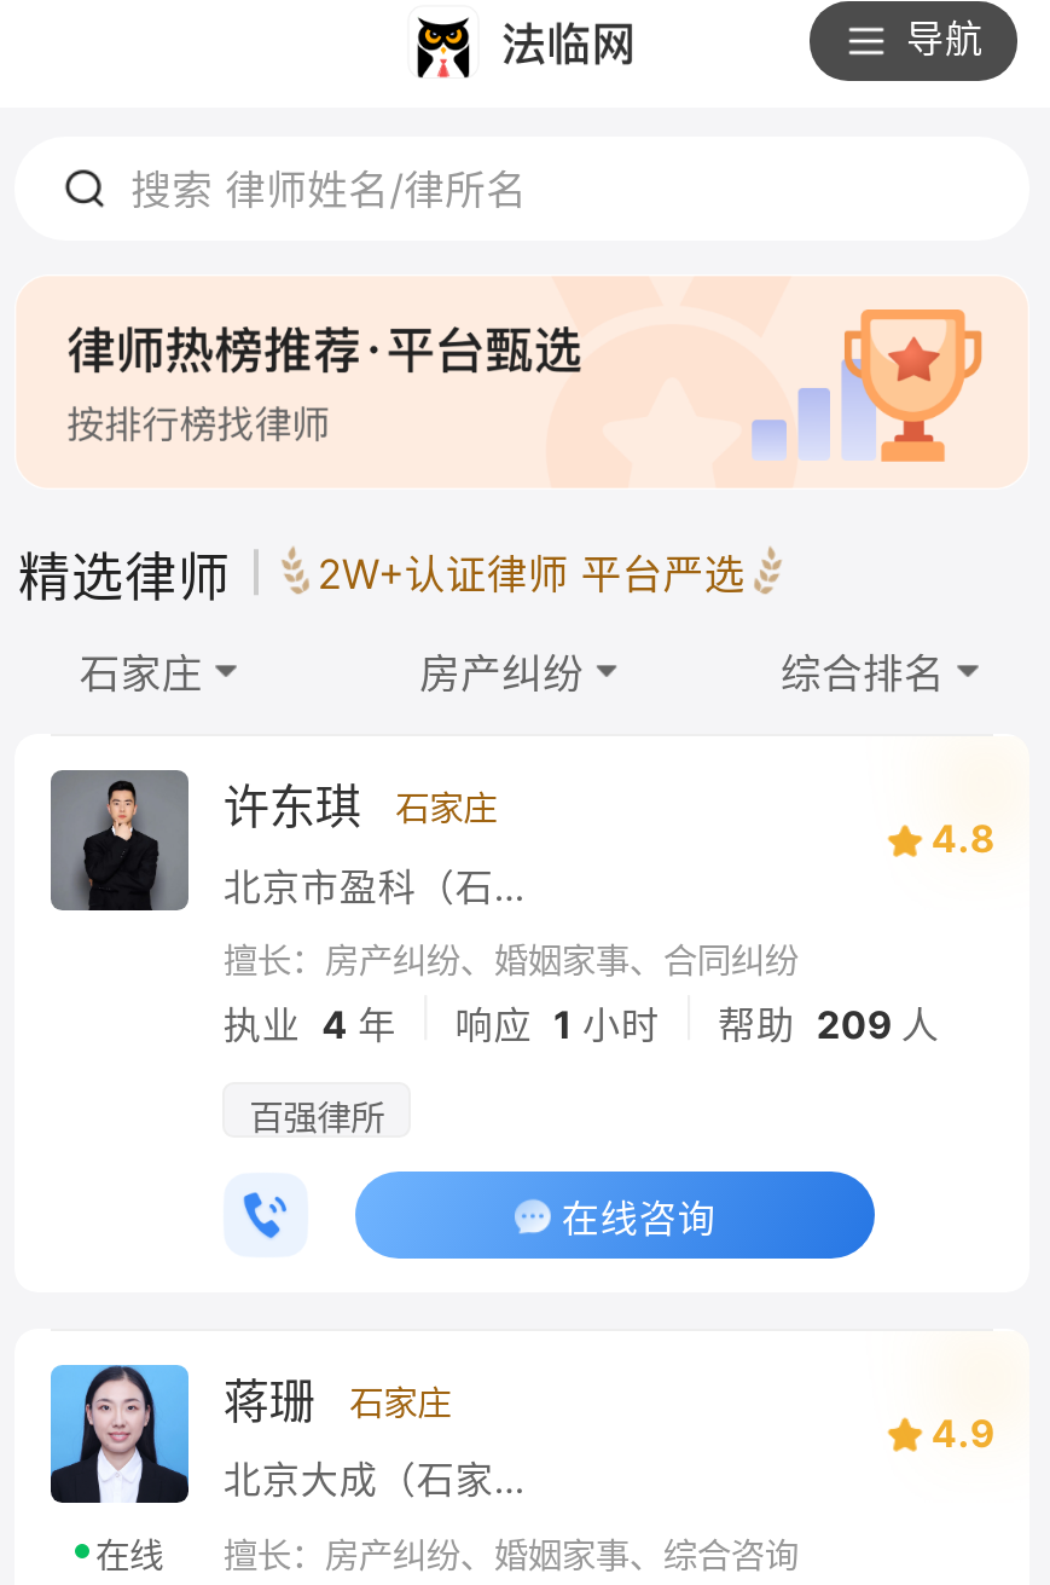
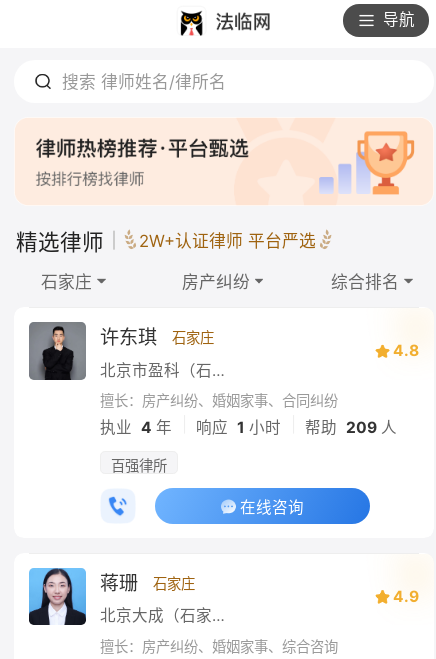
- 在线
